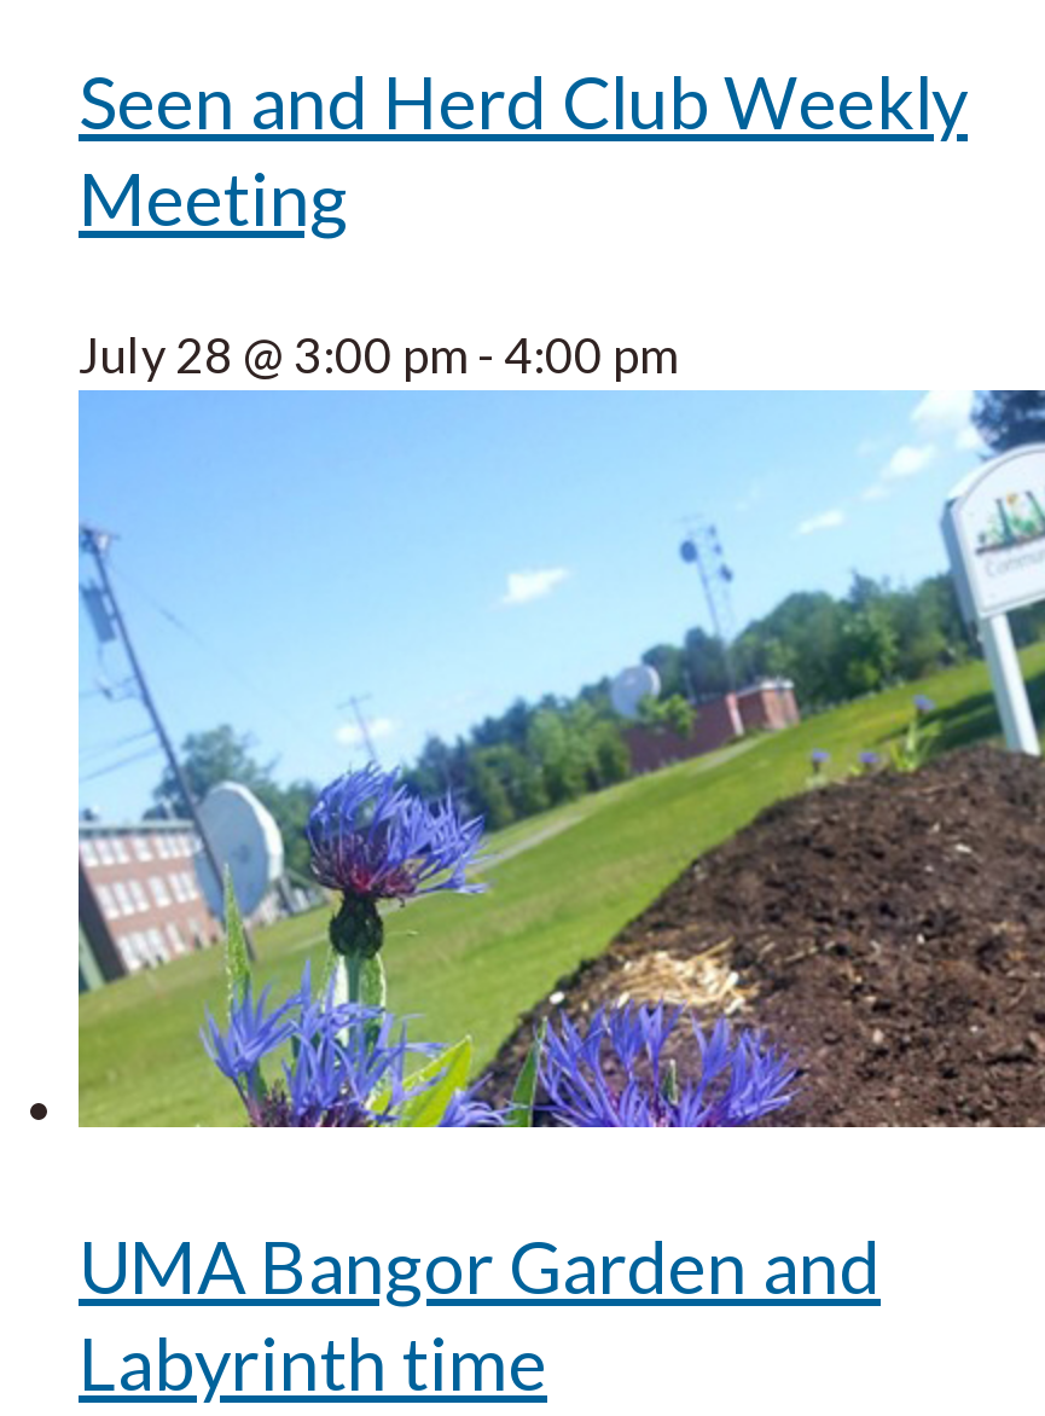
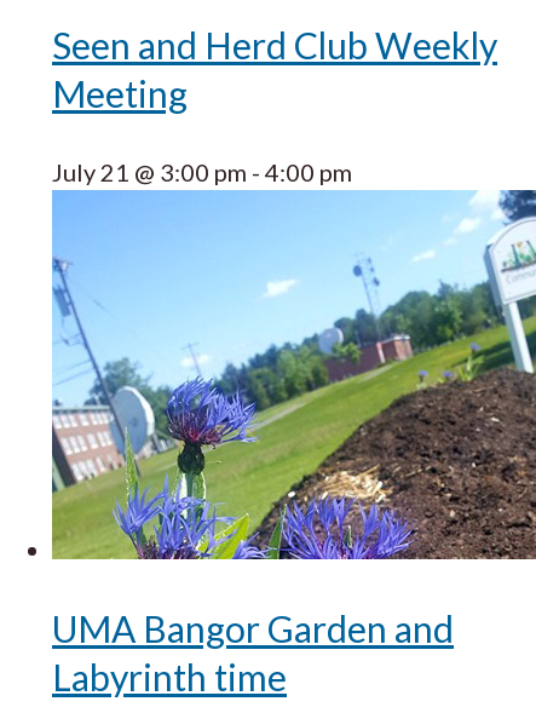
- July 28 @ 3:00 pm - 4:00 pm
+ July 21 @ 3:00 pm - 4:00 pm
